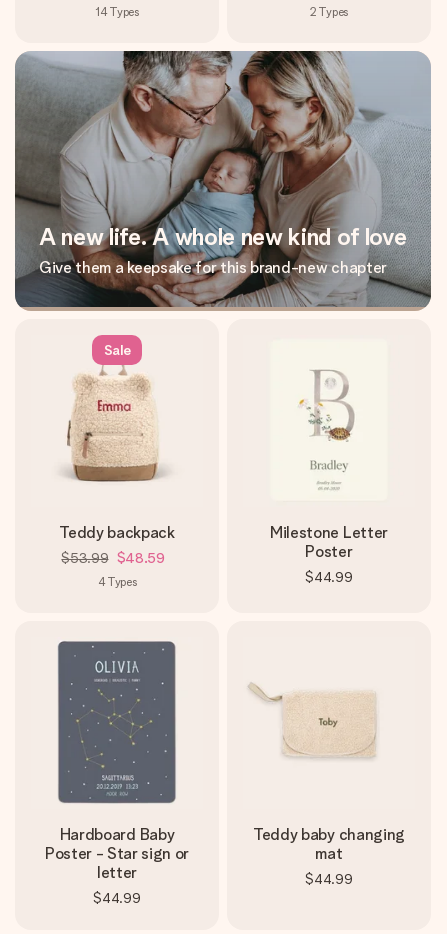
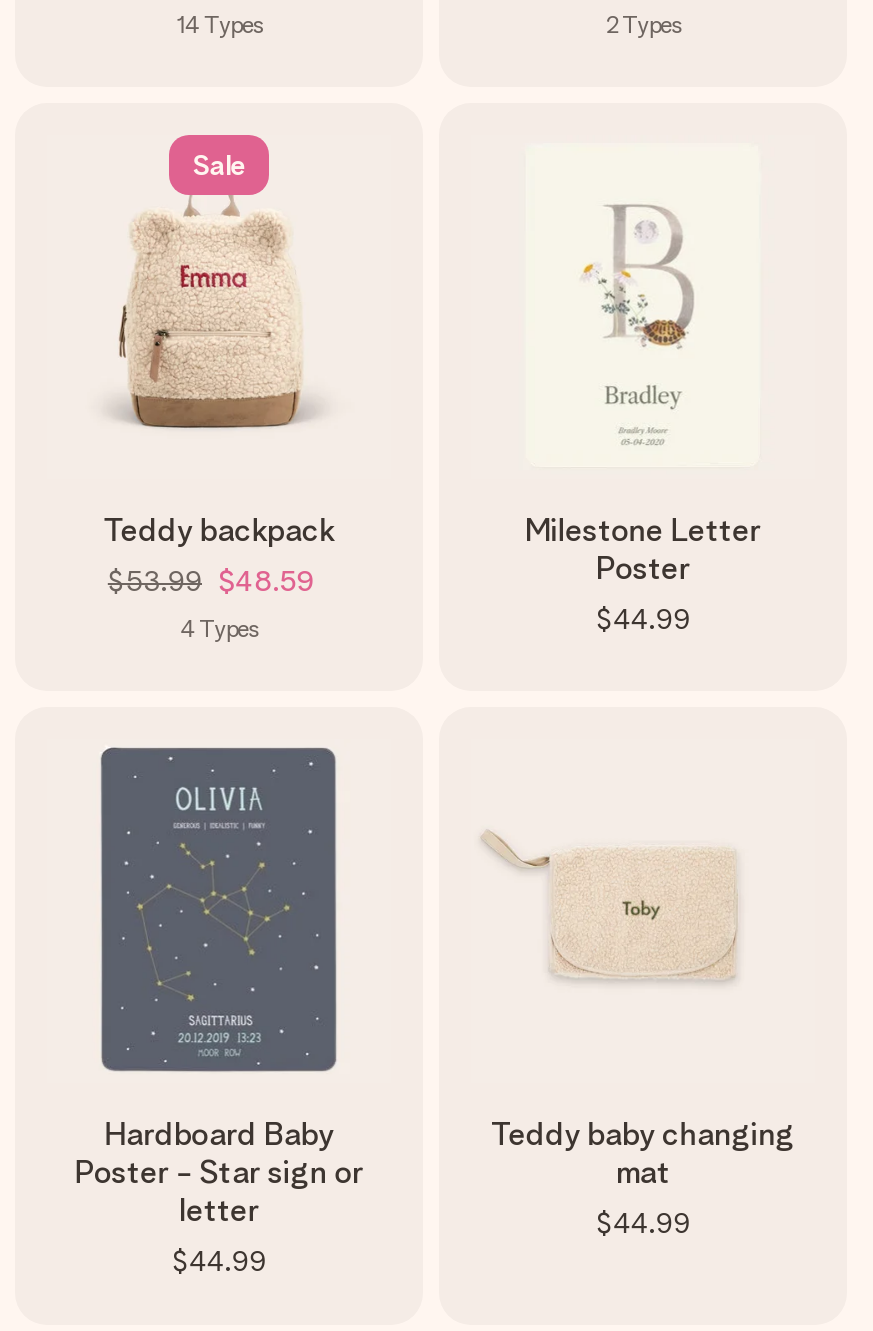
- [image]
- A new life. A whole new kind of love
- Give them a keepsake for this brand-new chapter
